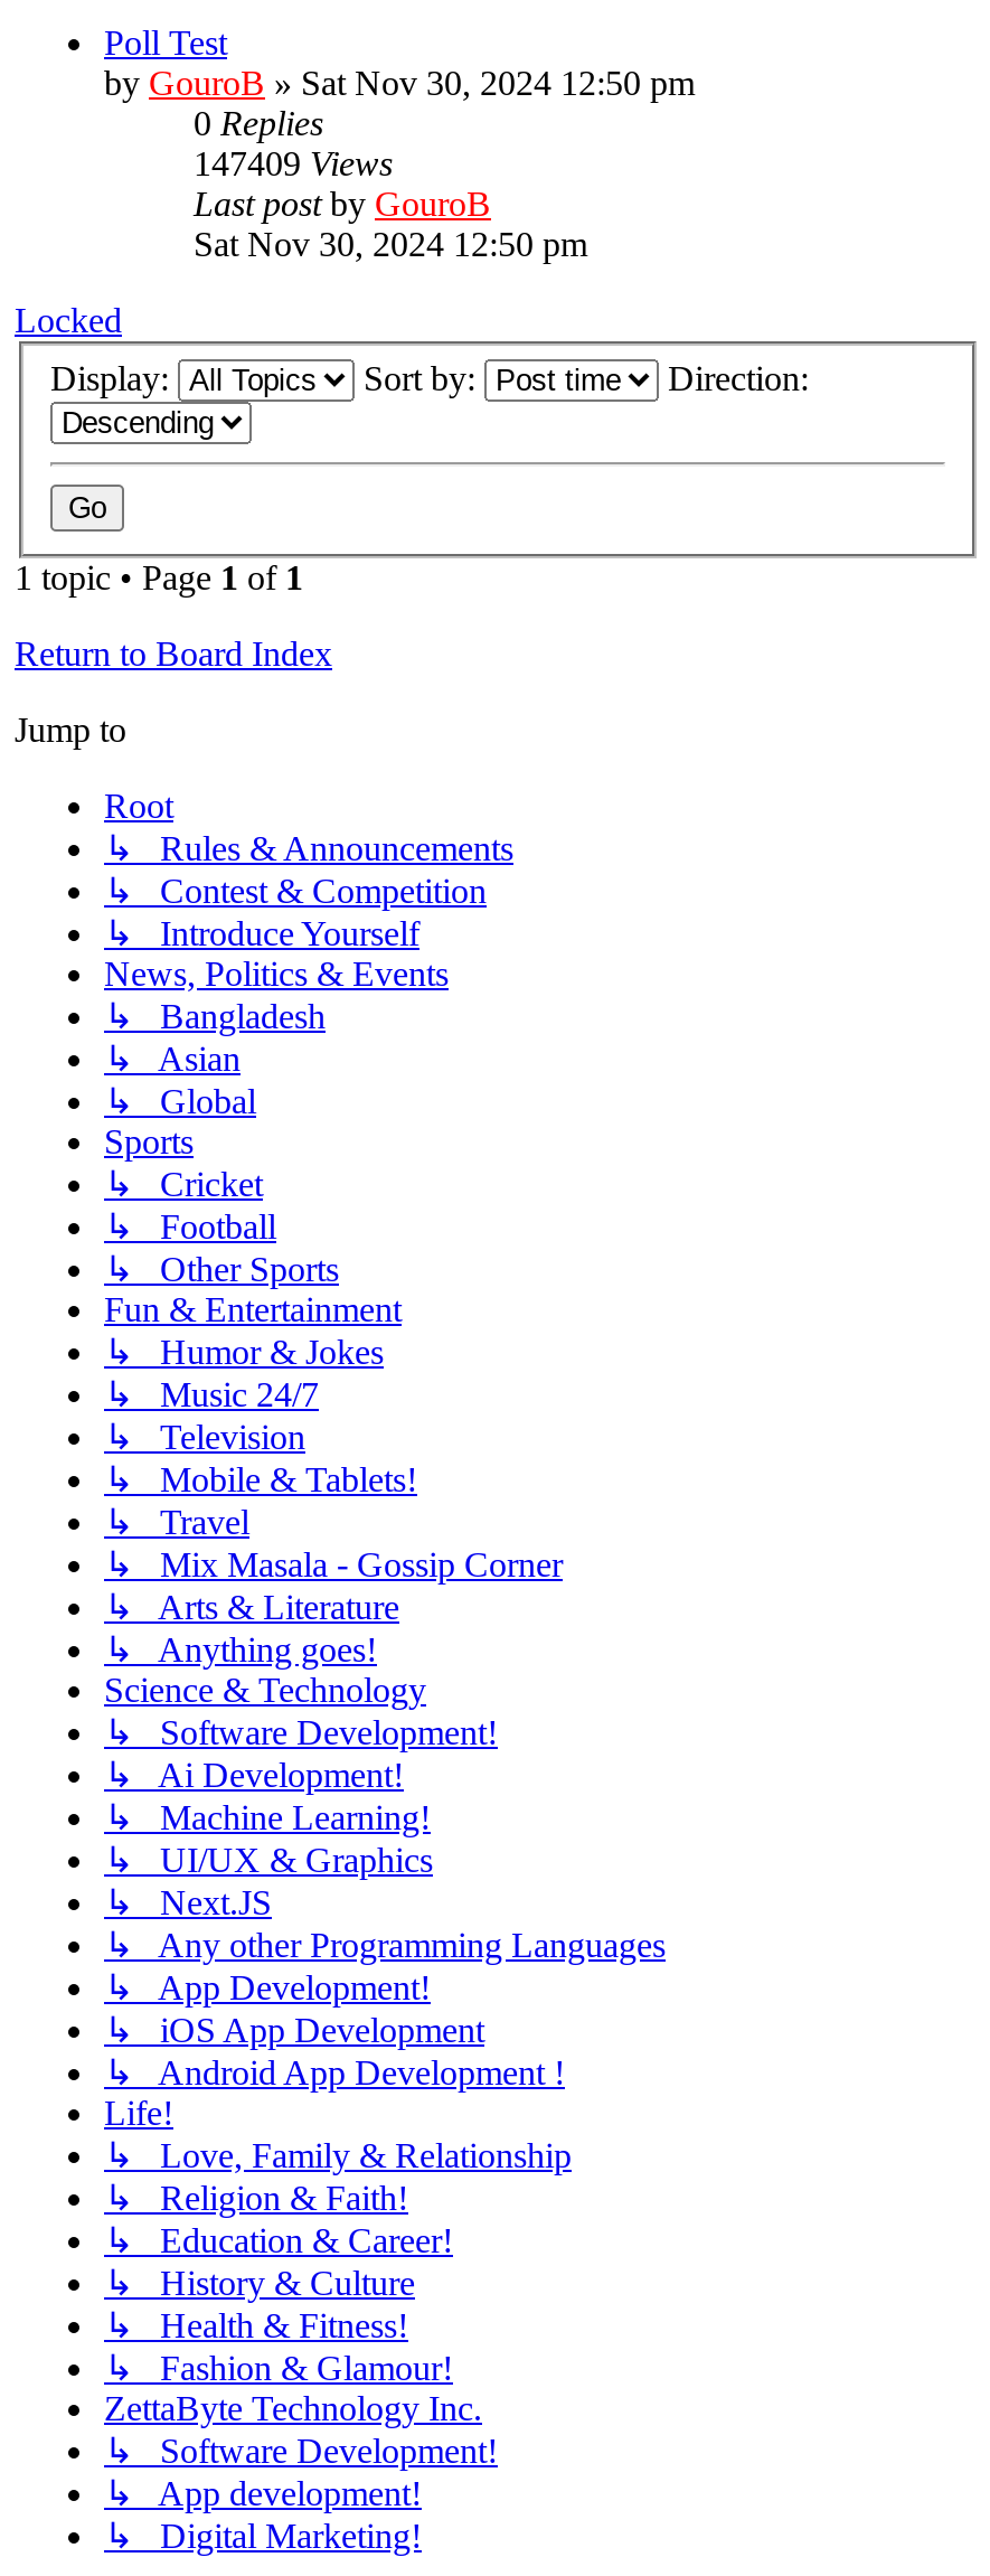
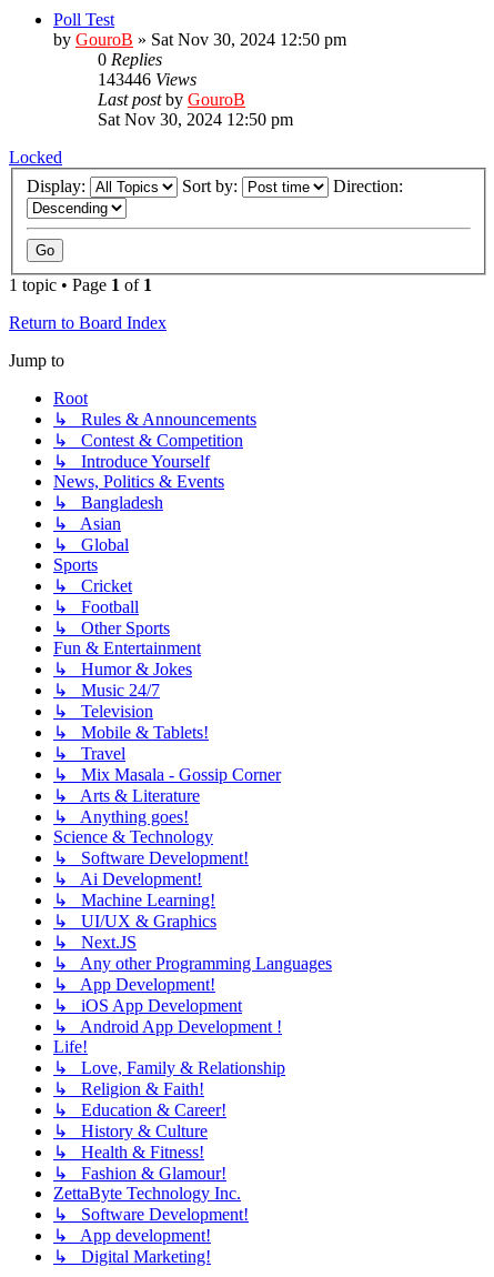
- 147409 Views
+ 143446 Views
